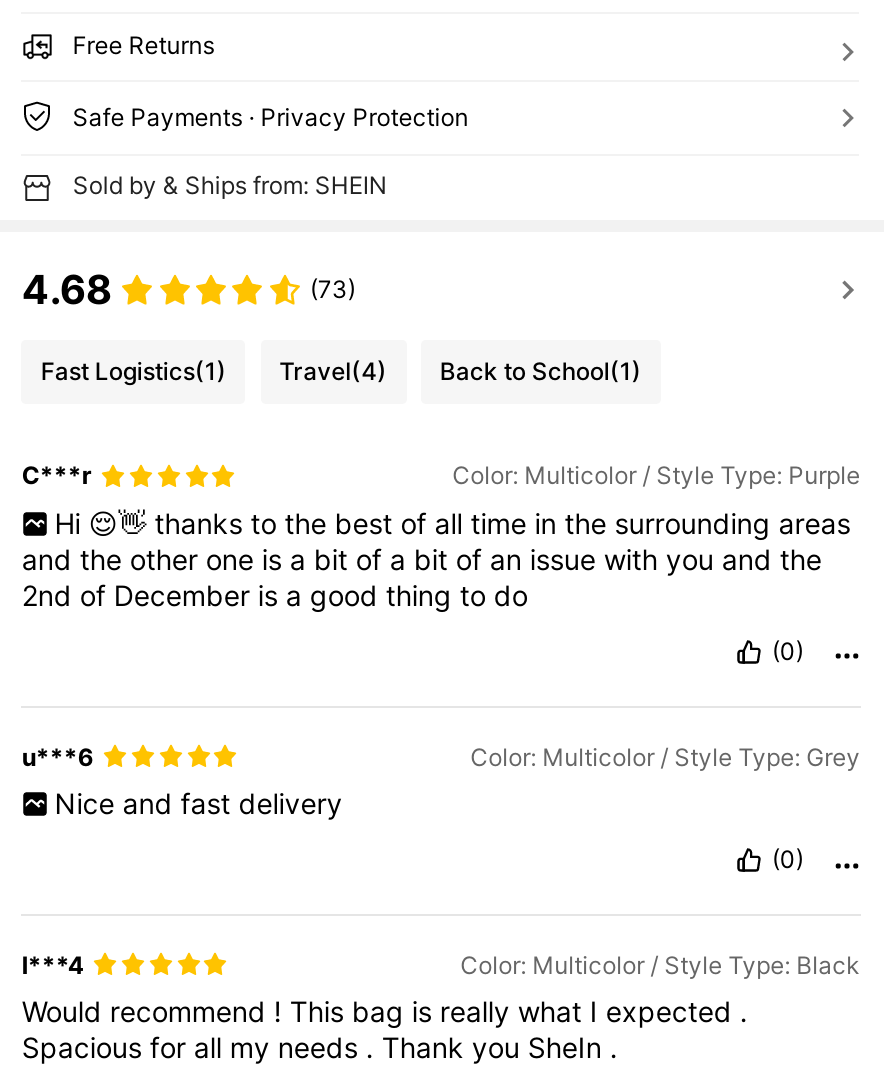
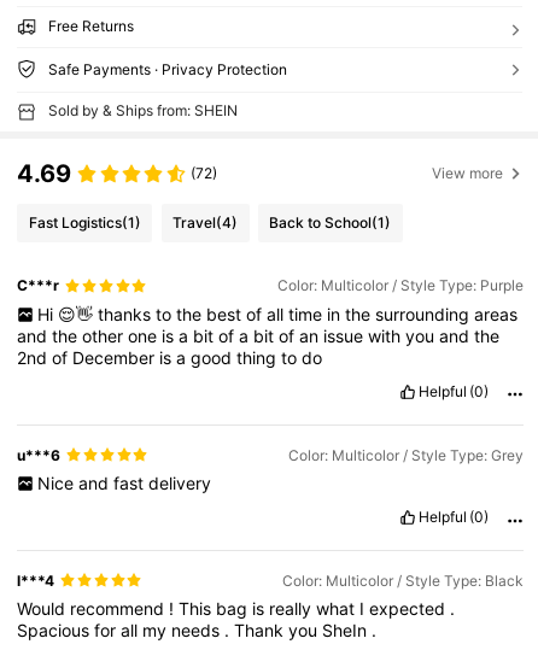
- 4.68
- (73)
+ 4.69
+ (72)
+ View more

- (0)
+ Helpful (0)

- (0)
+ Helpful (0)
